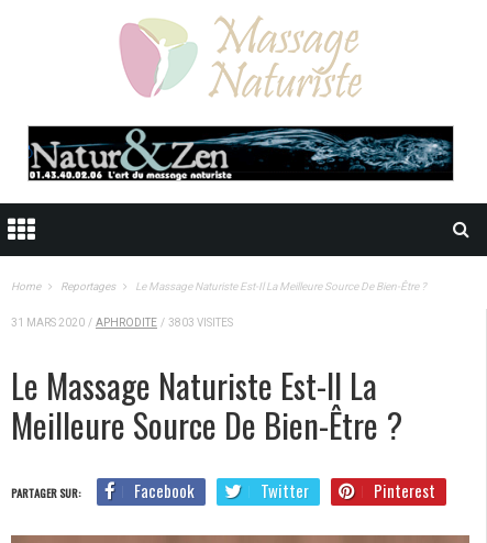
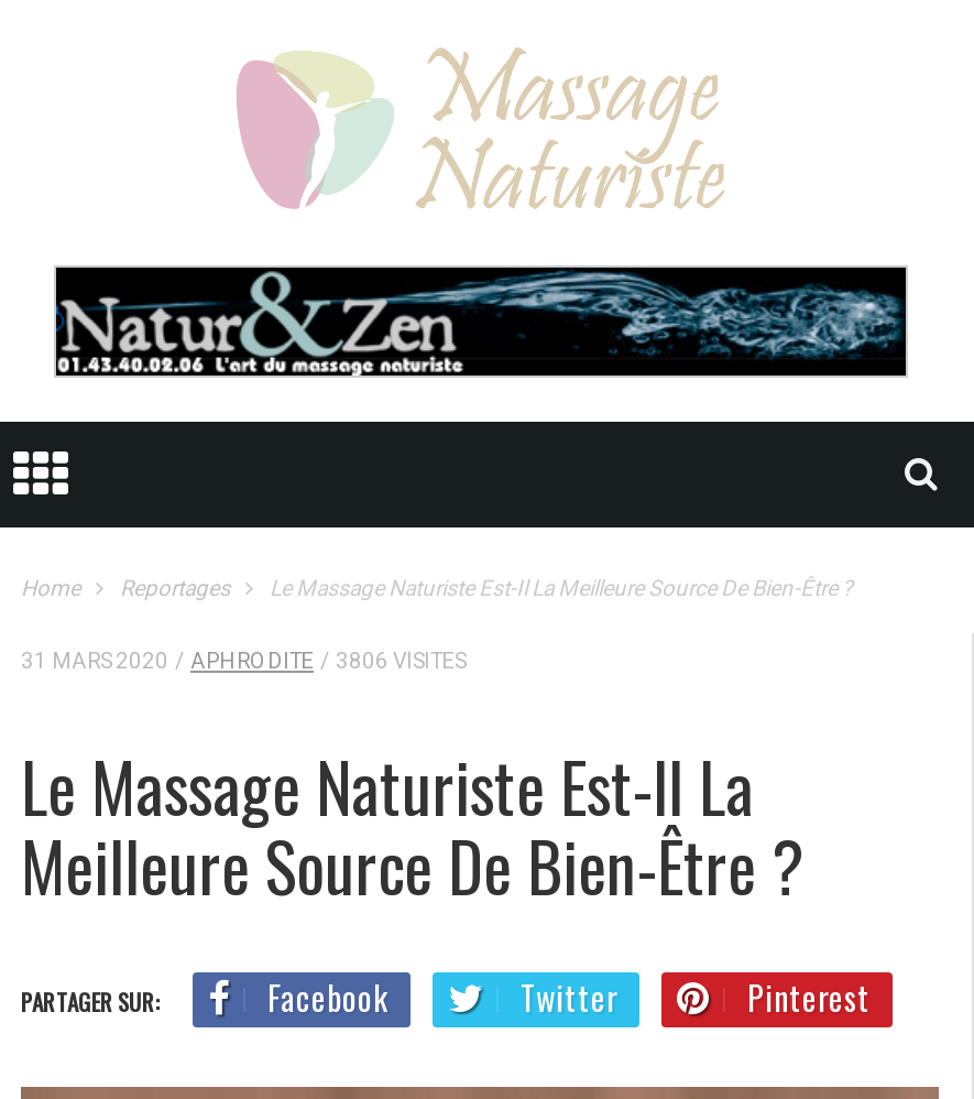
- 31 MARS 2020 / APHRODITE / 3803 VISITES
+ 31 MARS 2020 / APHRODITE / 3806 VISITES
